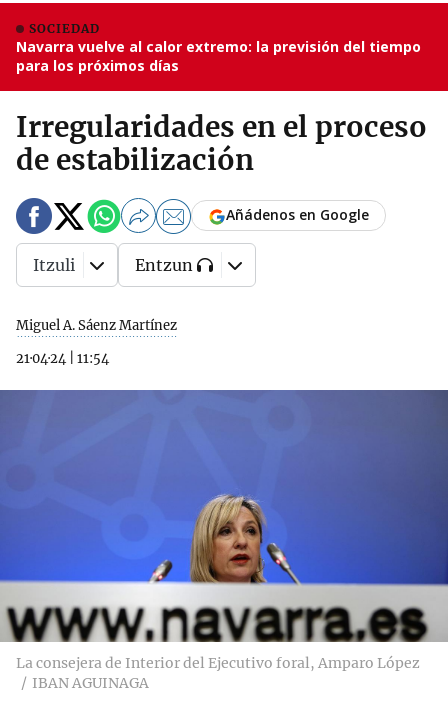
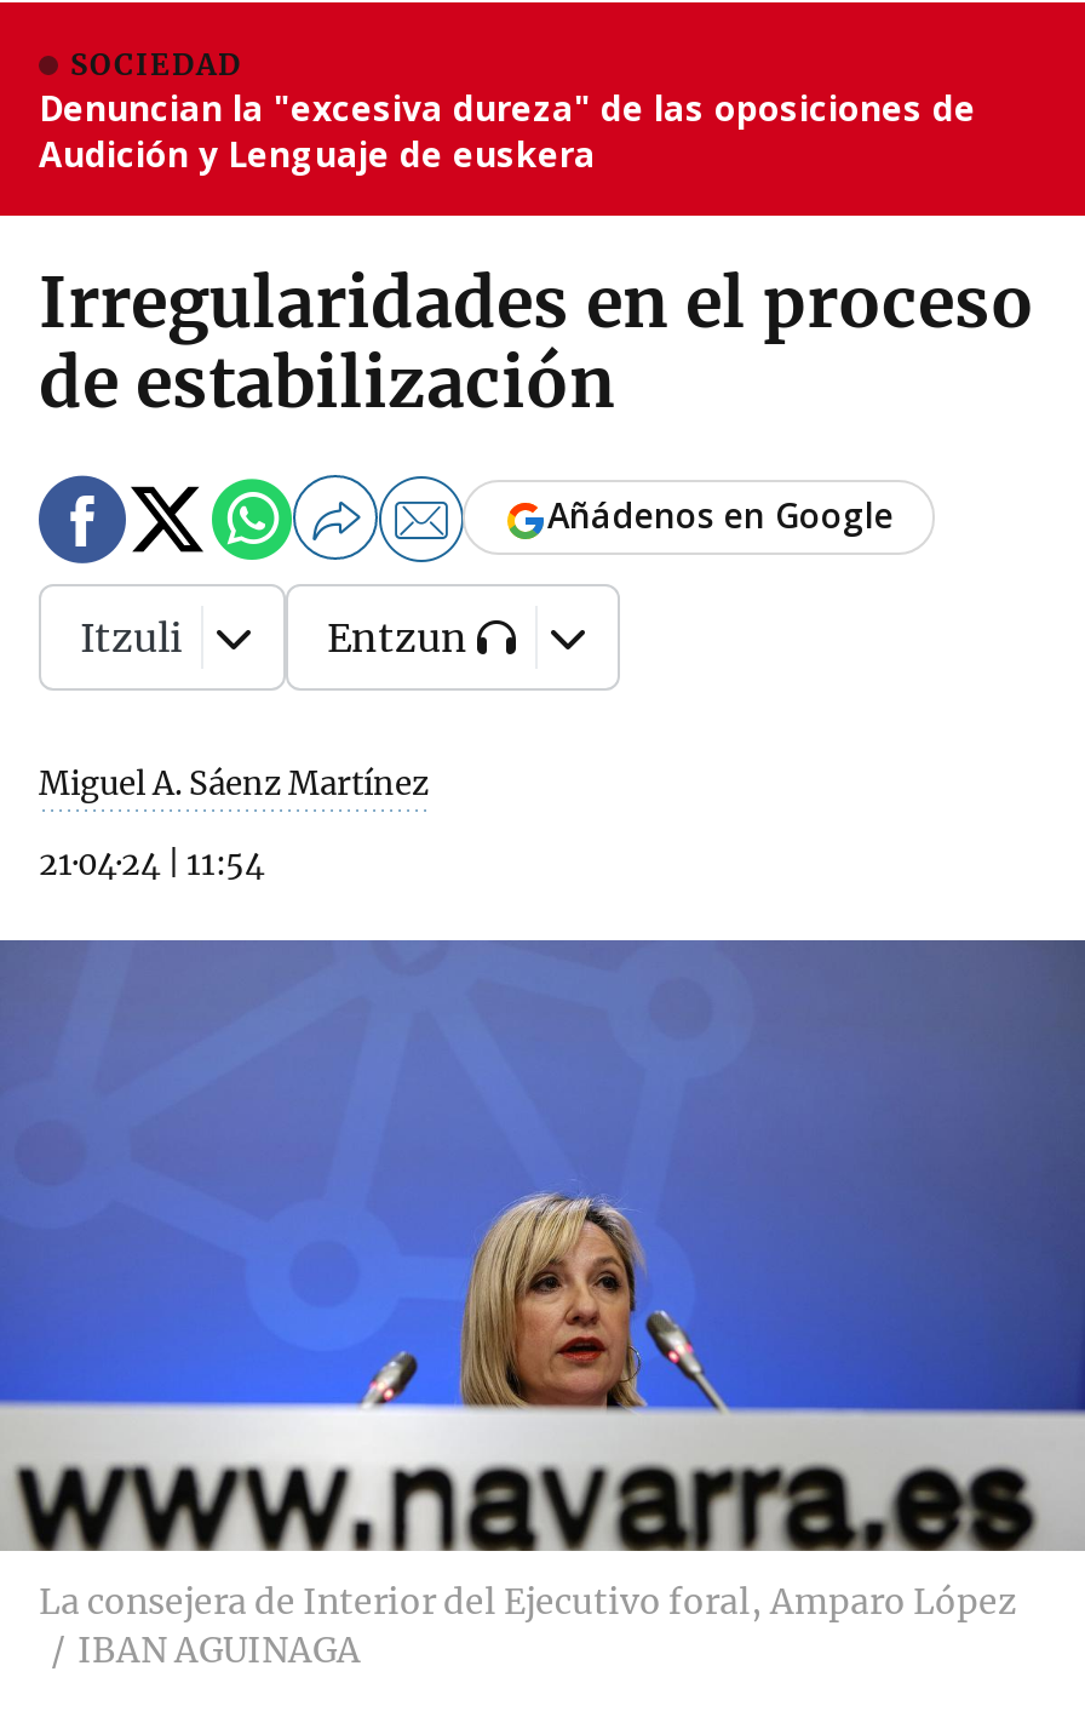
- Navarra vuelve al calor extremo: la previsión del tiempo
- para los próximos días
+ Denuncian la "excesiva dureza" de las oposiciones de
+ Audición y Lenguaje de euskera
